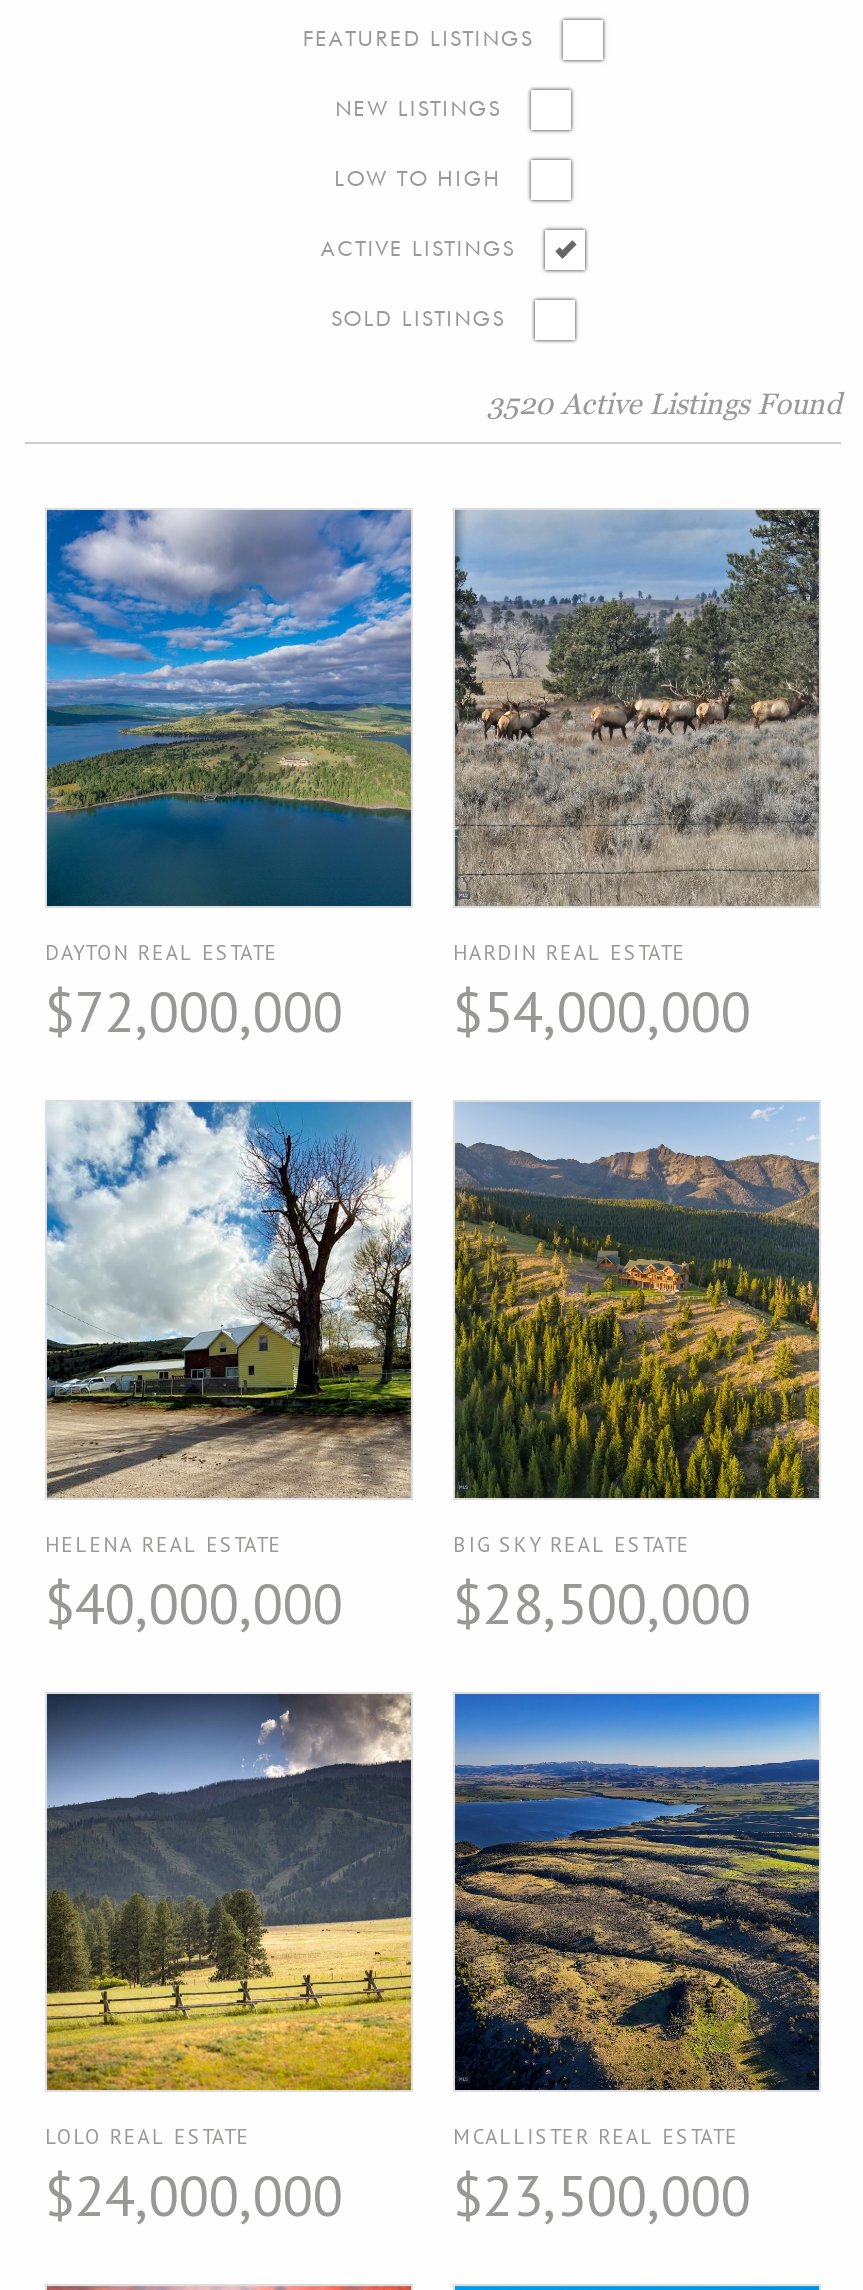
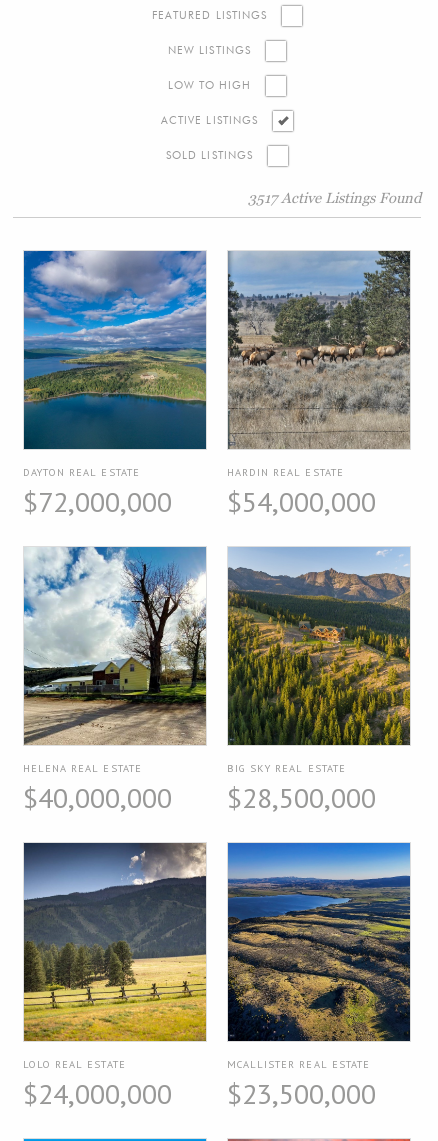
- 3520 Active Listings Found
+ 3517 Active Listings Found
